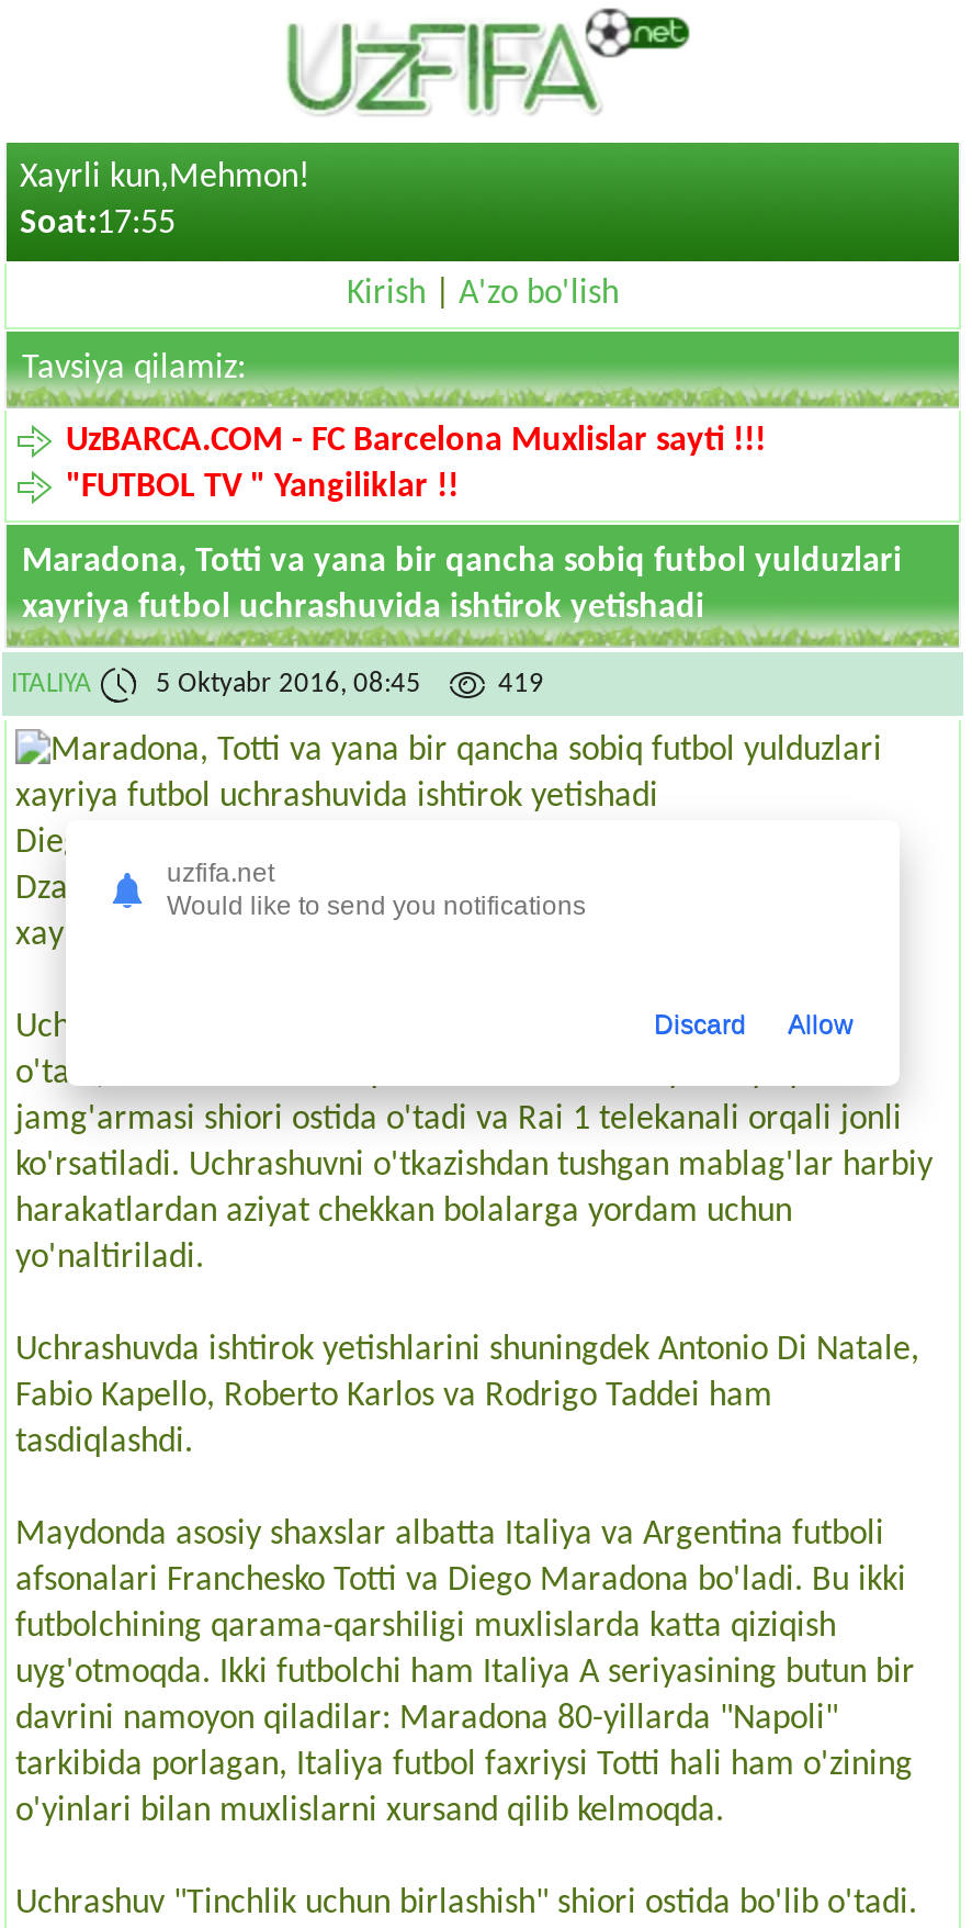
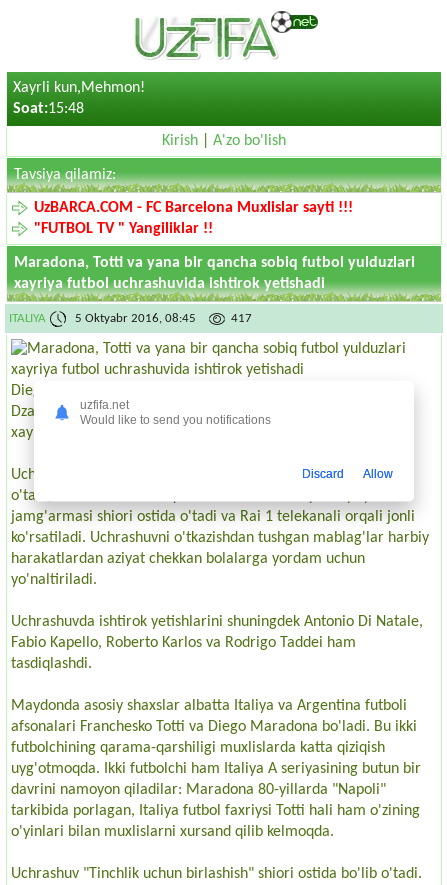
- Soat:17:55
+ Soat:15:48

- ITALIYA 5 Oktyabr 2016, 08:45 419
+ ITALIYA 5 Oktyabr 2016, 08:45 417
